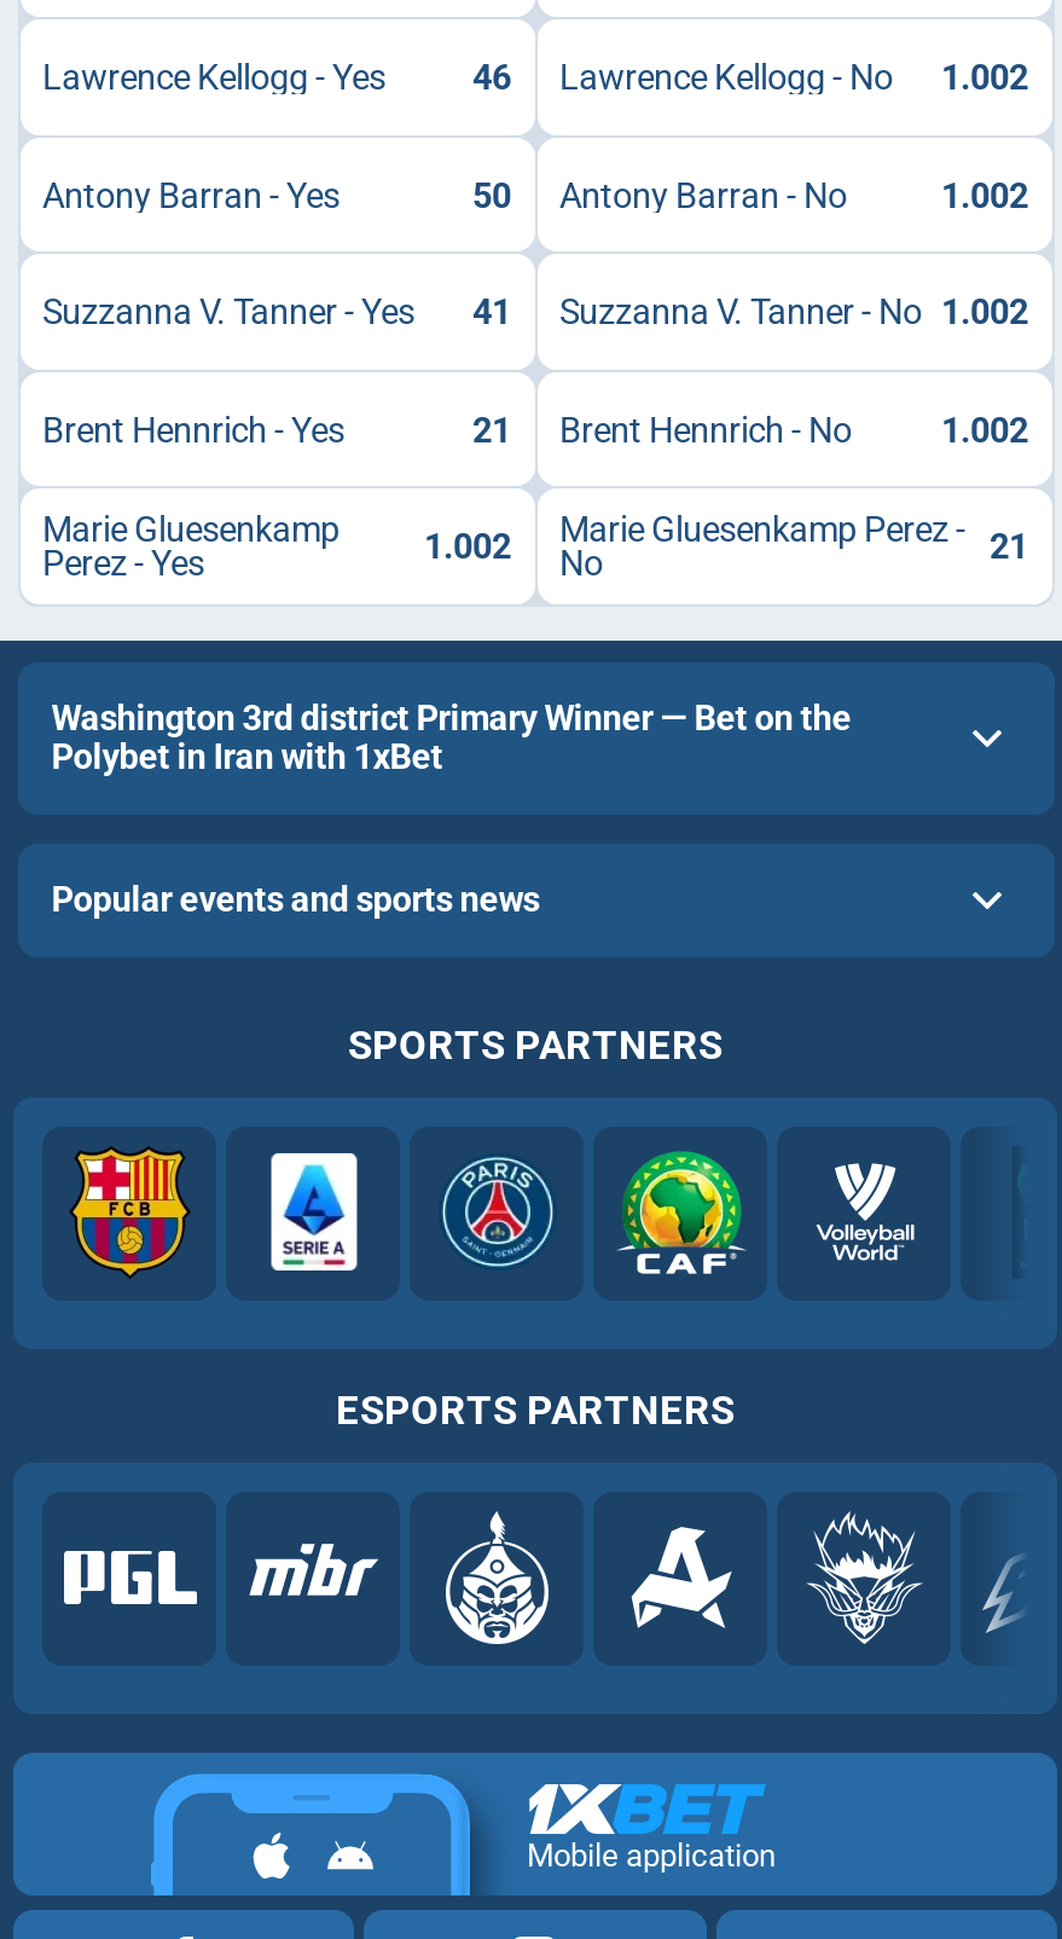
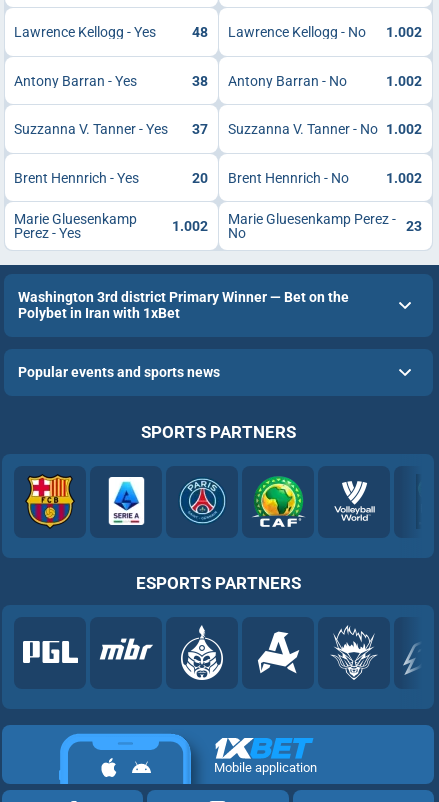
- 46 Lawrence Kellogg - No 1.002
+ 48 Lawrence Kellogg - No 1.002

- 50 Antony Barran - No
+ 38 Antony Barran - No

- Suzzanna V. Tanner - Yes 41 Suzzanna V. Tanner - No 1.002
+ Suzzanna V. Tanner - Yes 37 Suzzanna V. Tanner - No 1.002

- 21 Brent Hennrich - No
+ 20 Brent Hennrich - No

- 1.002 Marie Gluesenkamp Perez - No 21
+ 1.002 Marie Gluesenkamp Perez - No 23
